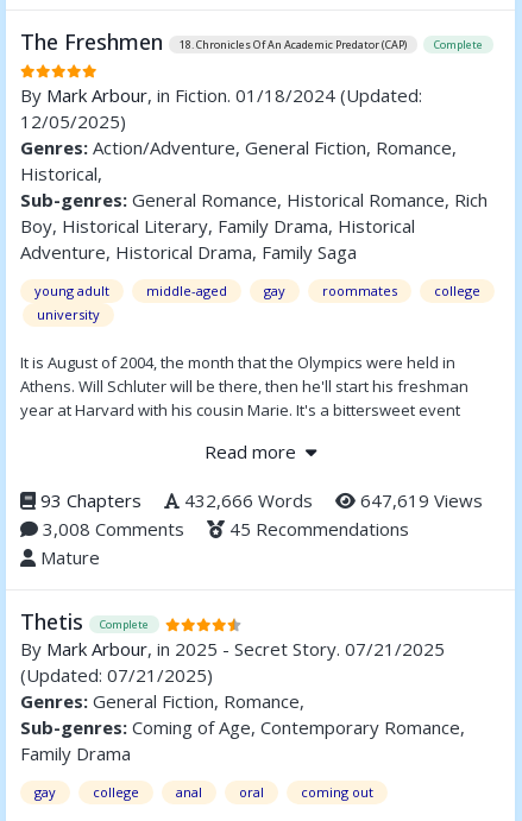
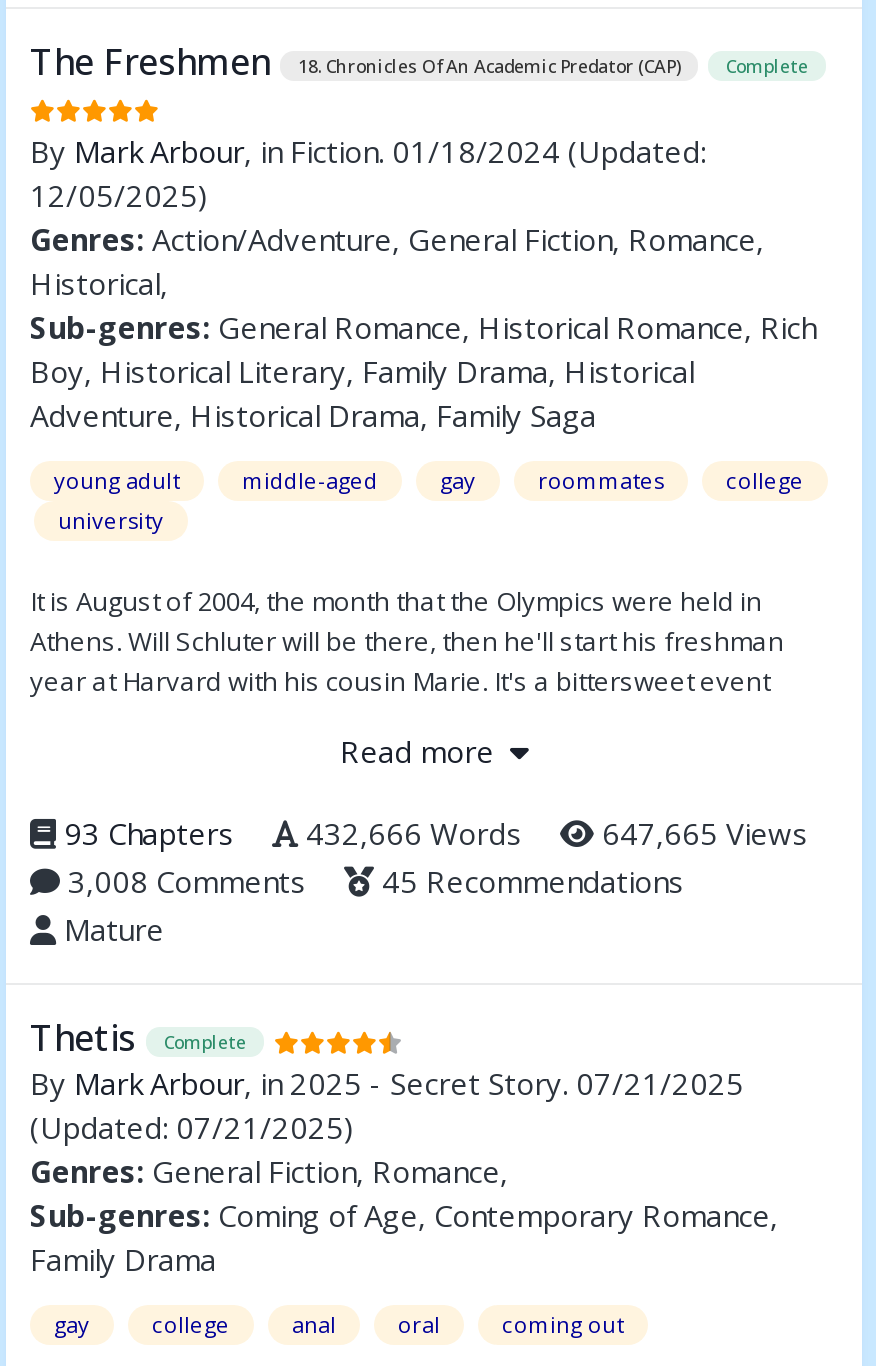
- 93 Chapters 432,666 Words 647,619 Views
+ 93 Chapters 432,666 Words 647,665 Views
